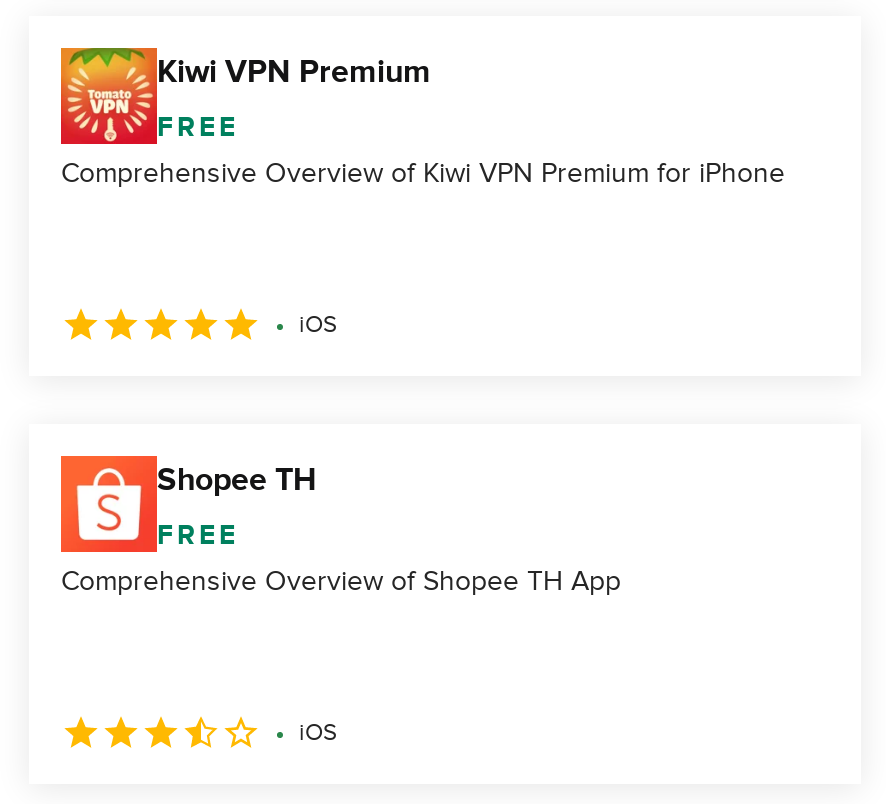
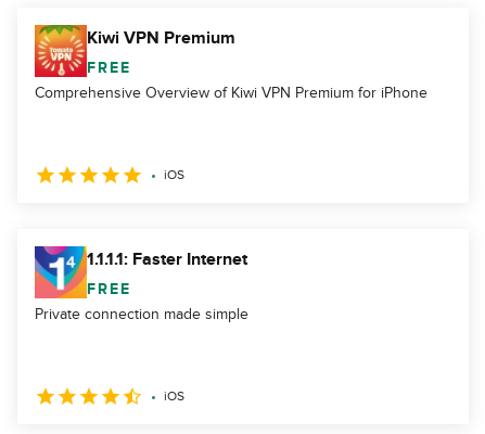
- [image]
- Shopee TH
+ [image]
+ 1.1.1.1: Faster Internet

- Comprehensive Overview of Shopee TH App
+ Private connection made simple
